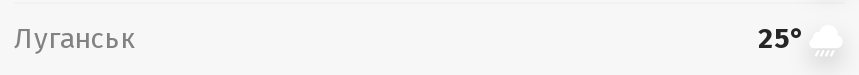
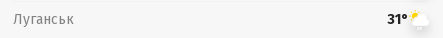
- 25°
+ 31°
